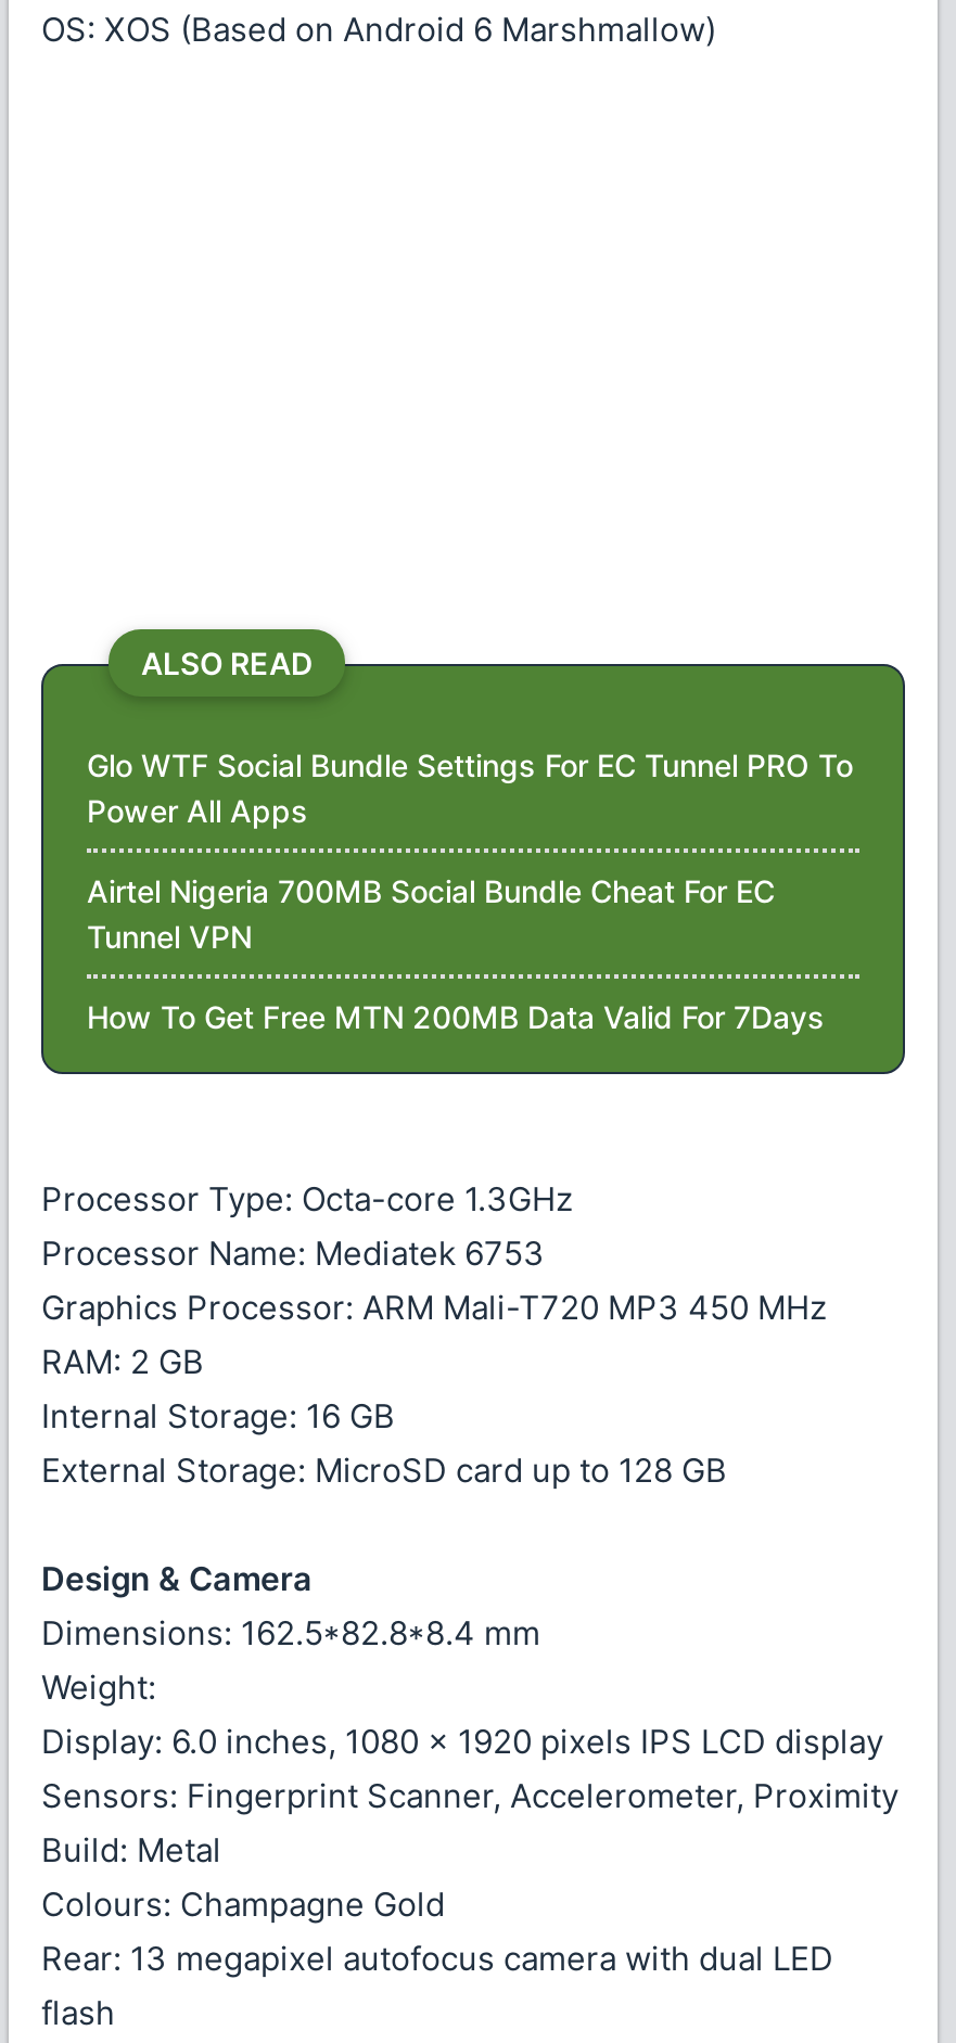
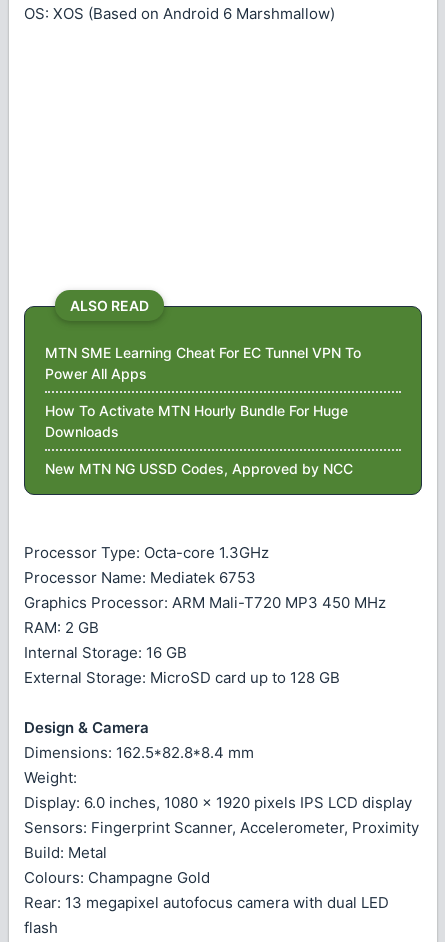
- Glo WTF Social Bundle Settings For EC Tunnel PRO To
+ MTN SME Learning Cheat For EC Tunnel VPN To

- Airtel Nigeria 700MB Social Bundle Cheat For EC
- Tunnel VPN
+ How To Activate MTN Hourly Bundle For Huge
+ Downloads

- How To Get Free MTN 200MB Data Valid For 7Days
+ New MTN NG USSD Codes, Approved by NCC
